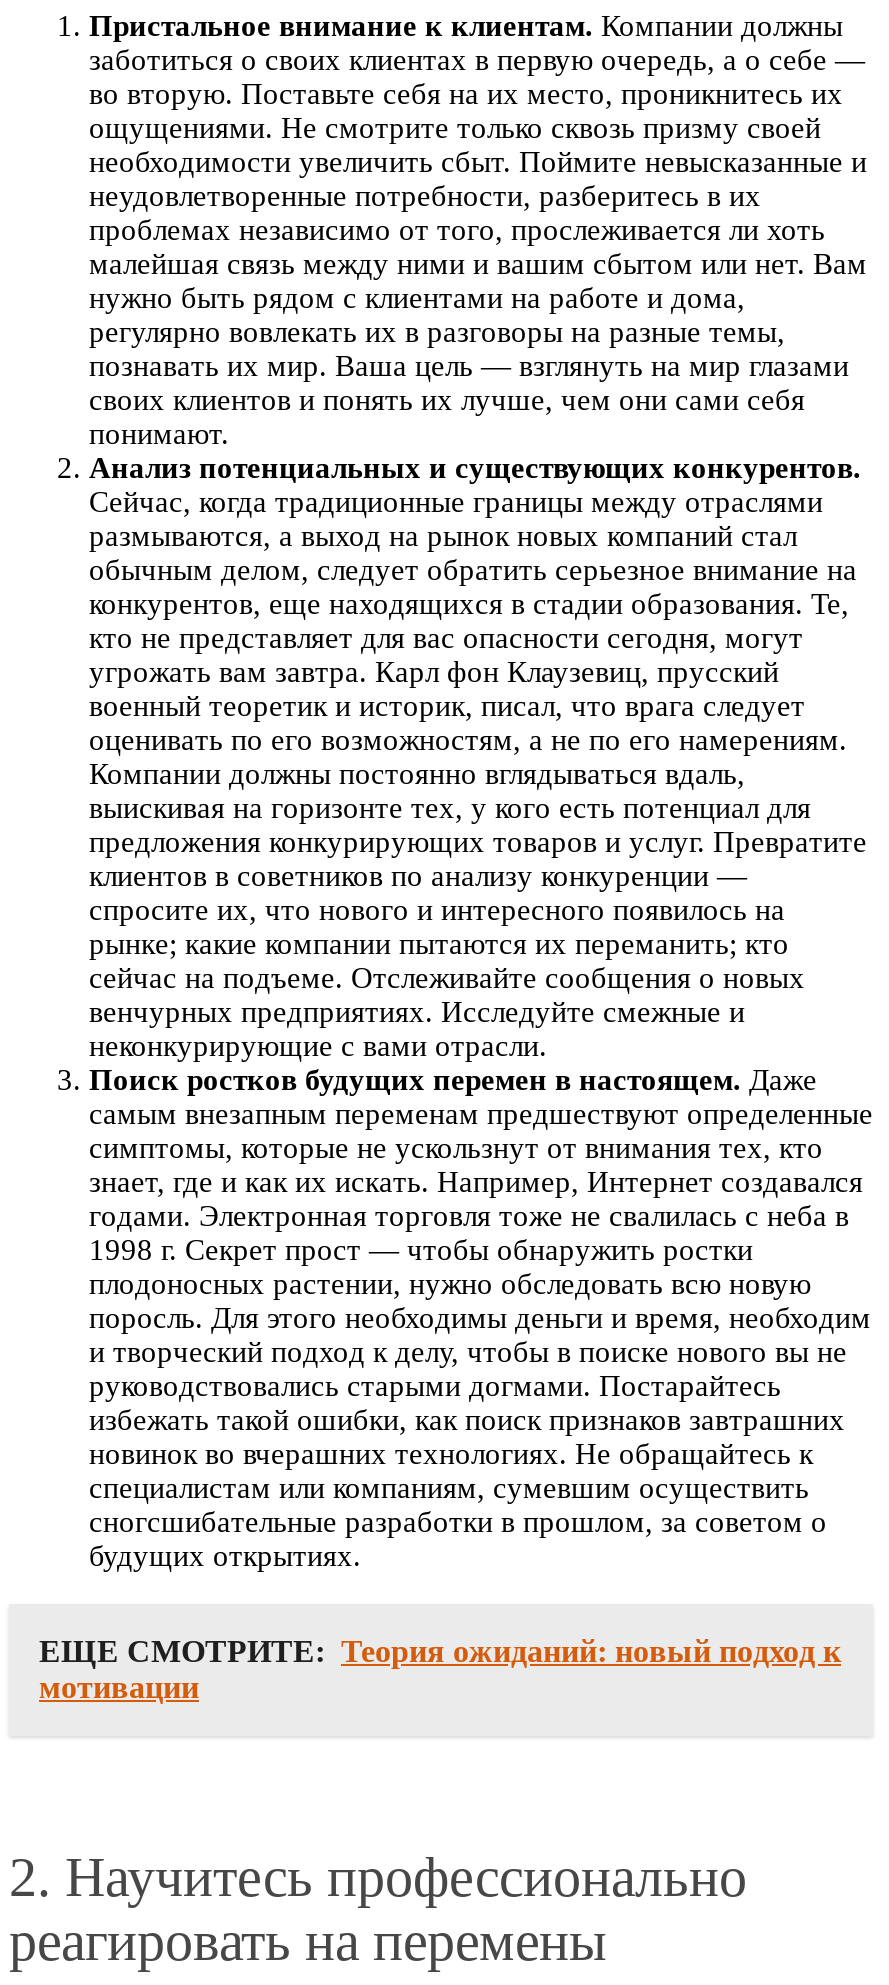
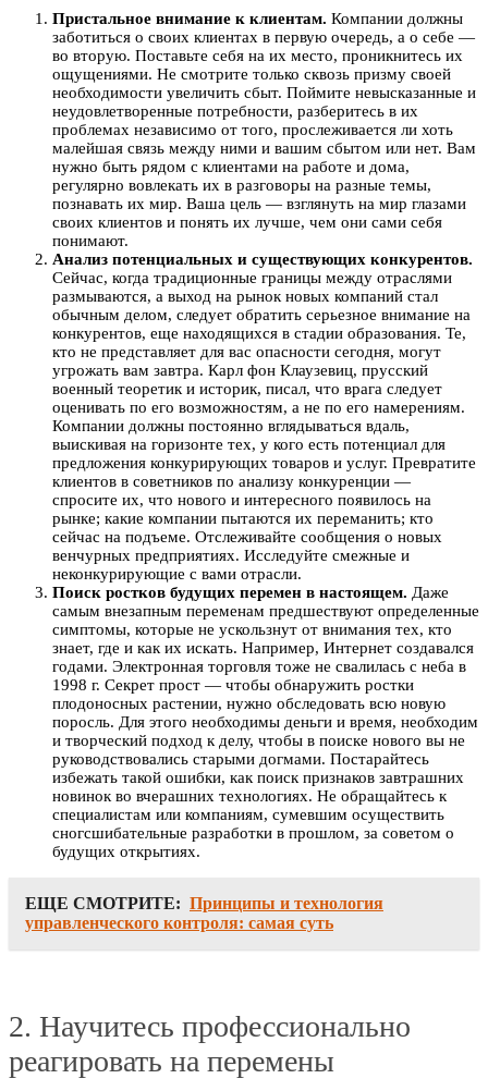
- ЕЩЕ СМОТРИТЕ: Теория ожиданий: новый подход к
- мотивации
+ ЕЩЕ СМОТРИТЕ: Принципы и технология
+ управленческого контроля: самая суть
